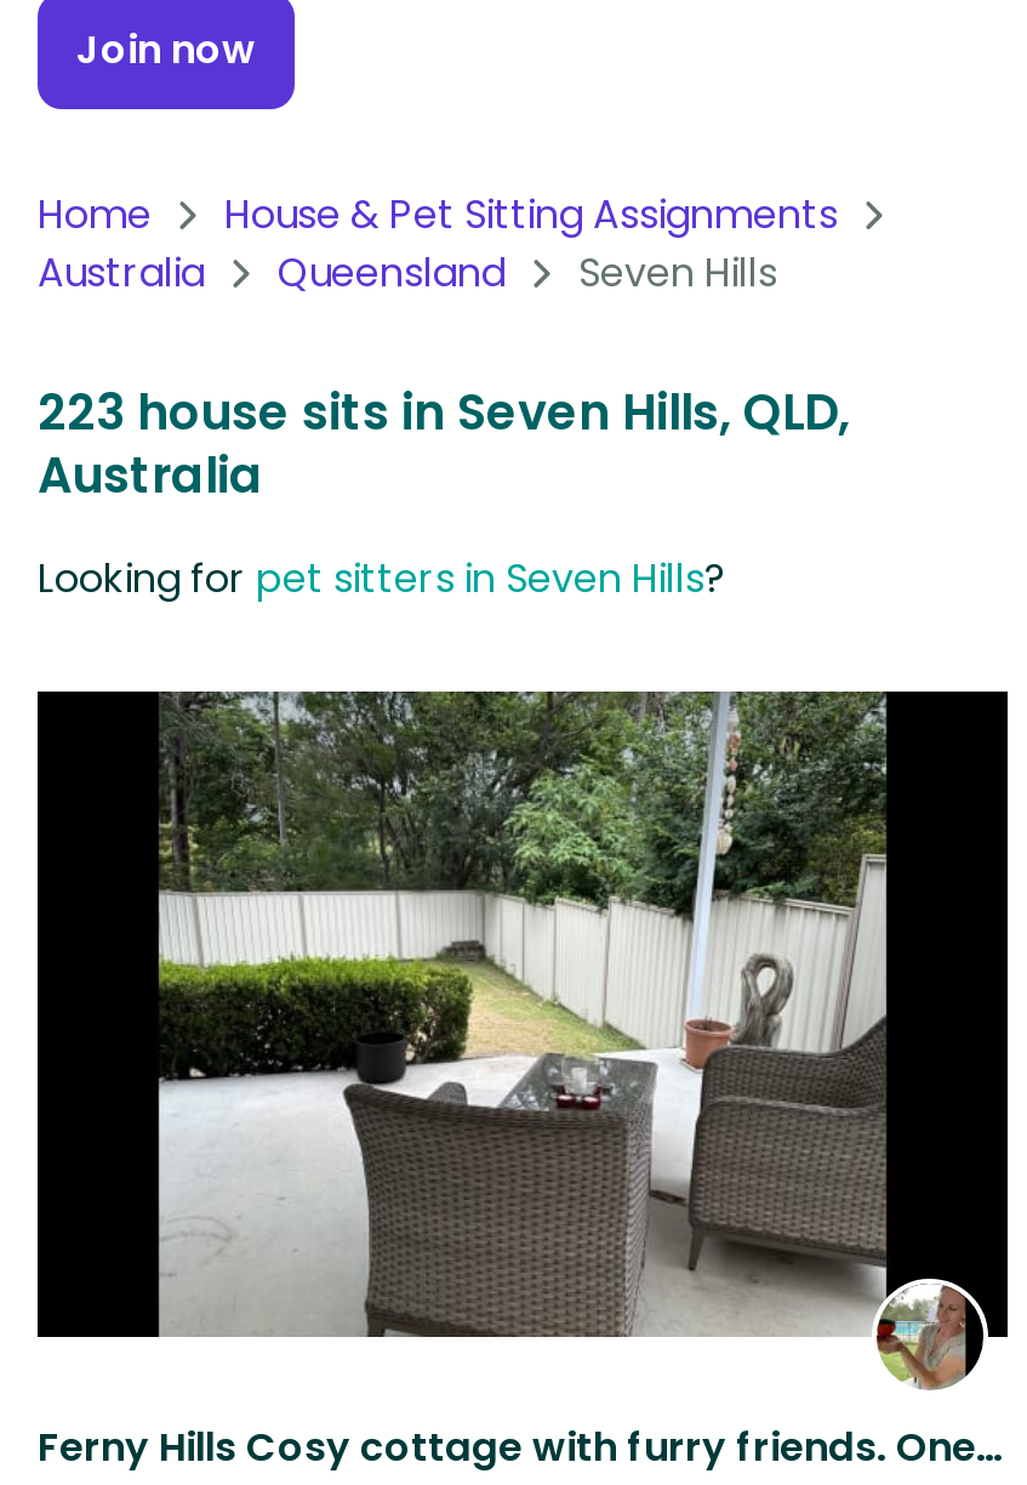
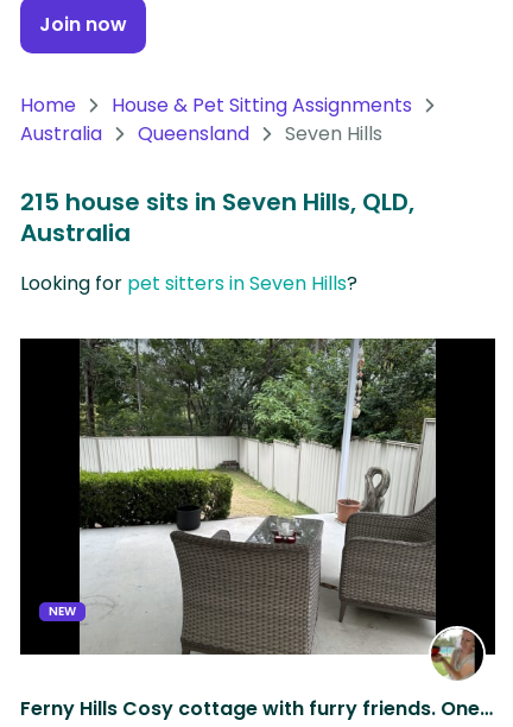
- 223 house sits in Seven Hills, QLD,
+ 215 house sits in Seven Hills, QLD,

+ NEW
